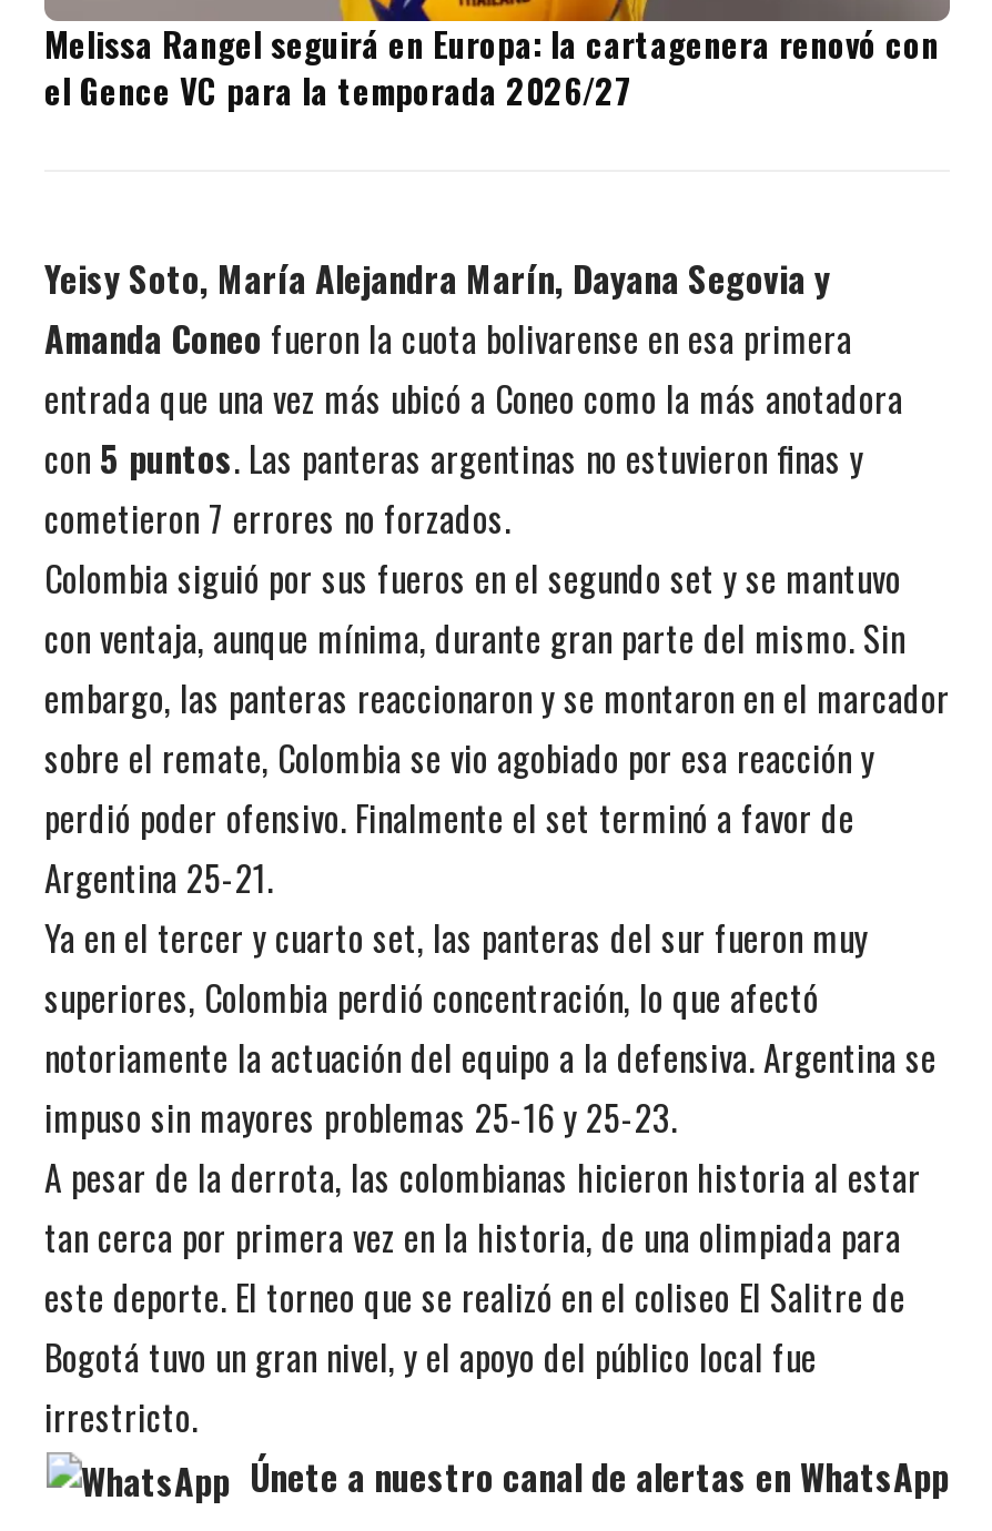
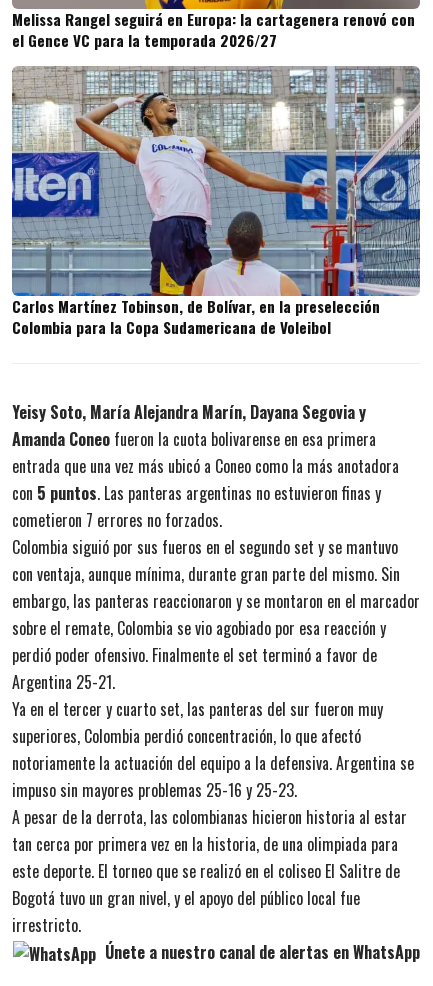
+ [image]
+ Carlos Martínez Tobinson, de Bolívar, en la preselección
+ Colombia para la Copa Sudamericana de Voleibol
